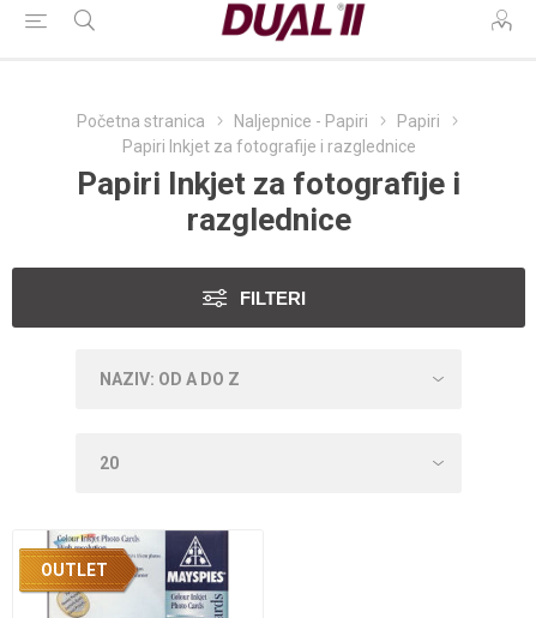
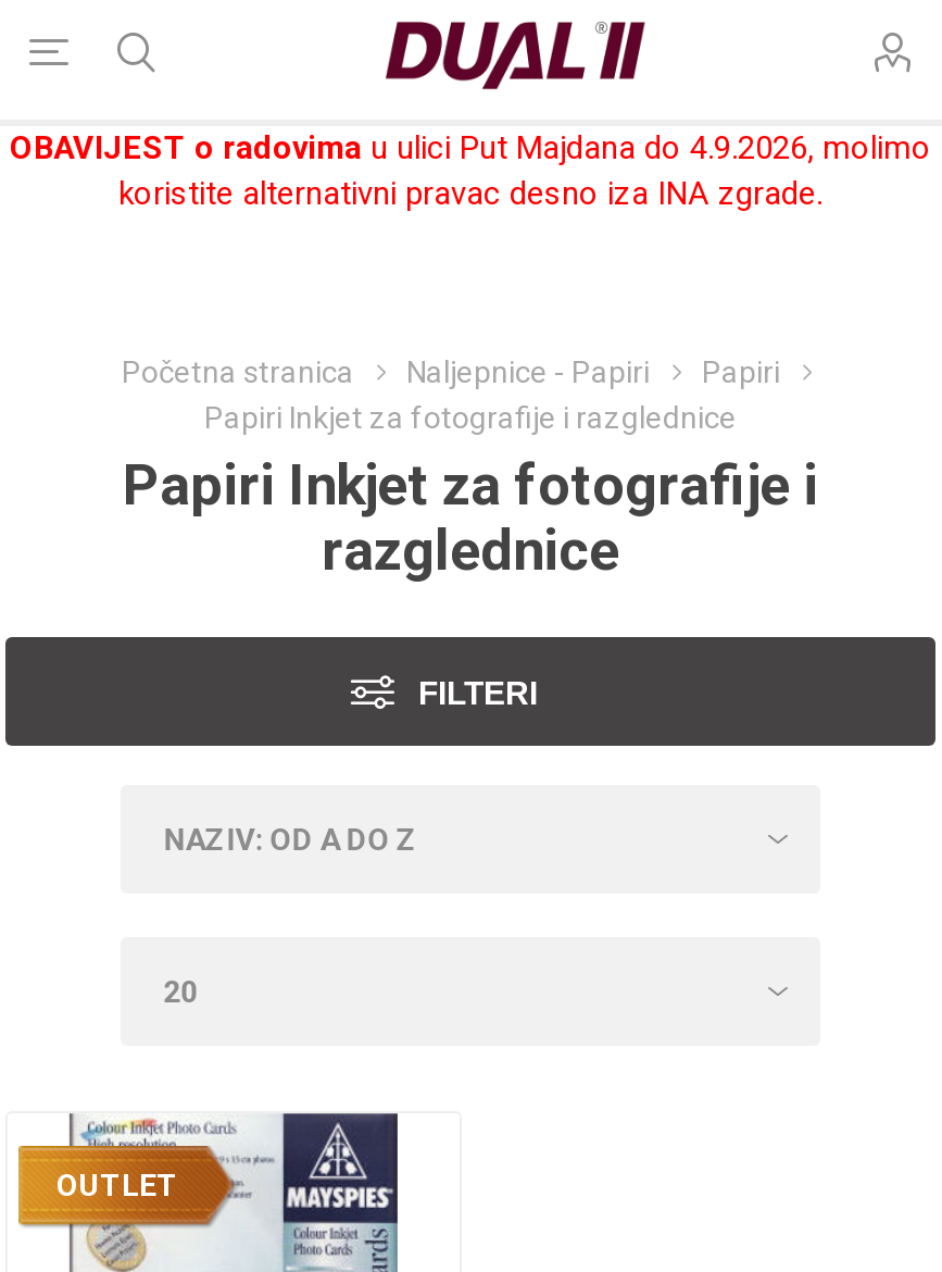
+ OBAVIJEST o radovima u ulici Put Majdana do 4.9.2026, molimo
+ koristite alternativni pravac desno iza INA zgrade.
